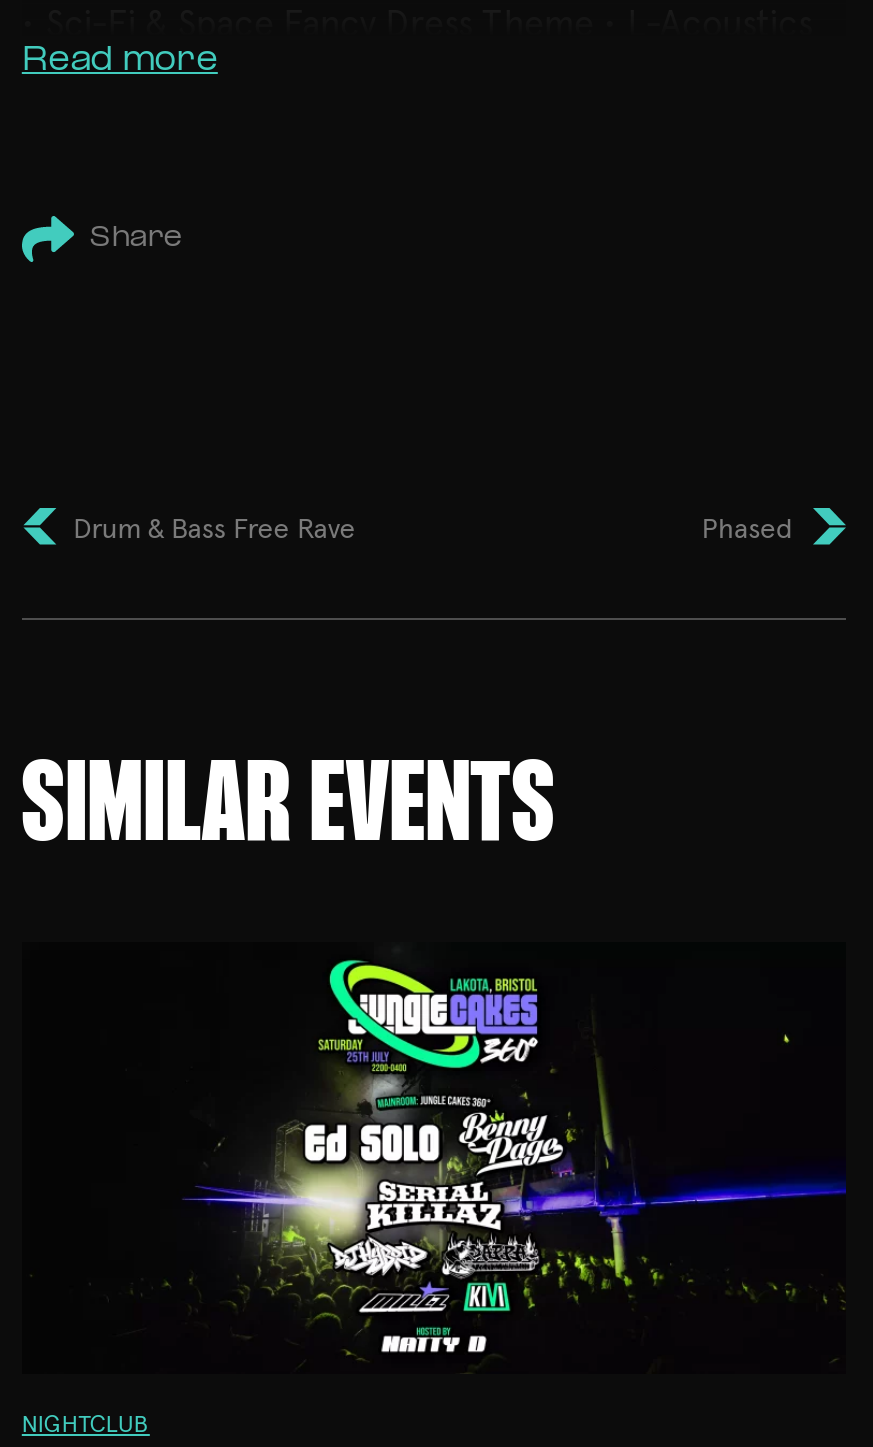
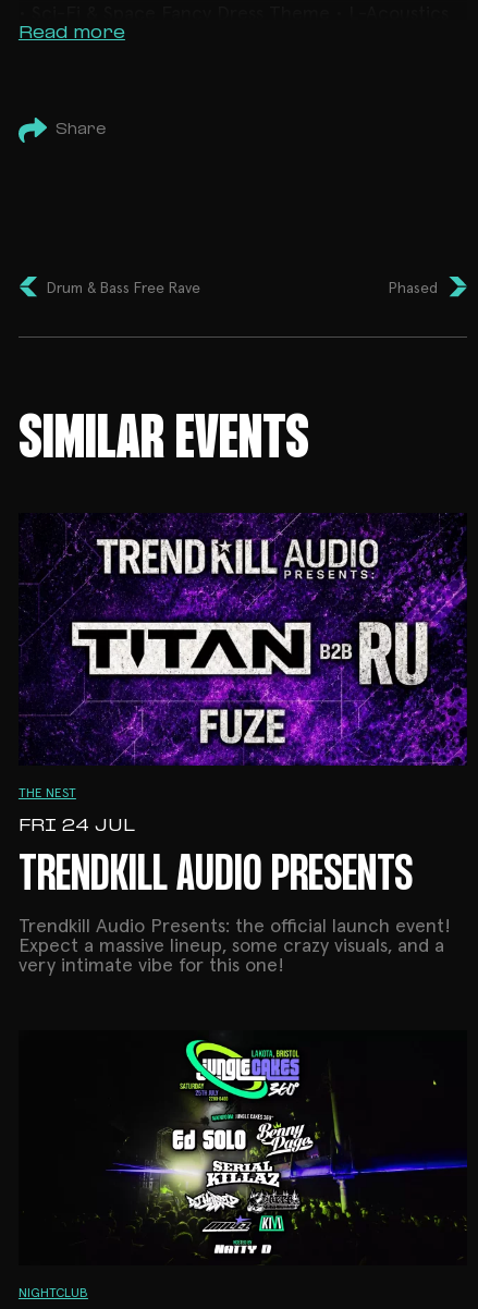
+ [image]
+ THE NEST
+ FRI 24 JUL
+ TRENDKILL AUDIO PRESENTS
+ Trendkill Audio Presents: the official launch event!
+ Expect a massive lineup, some crazy visuals, and a
+ very intimate vibe for this one!
